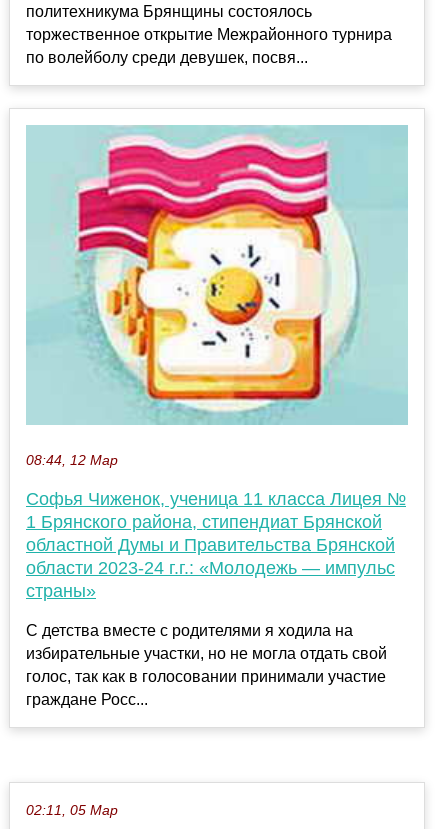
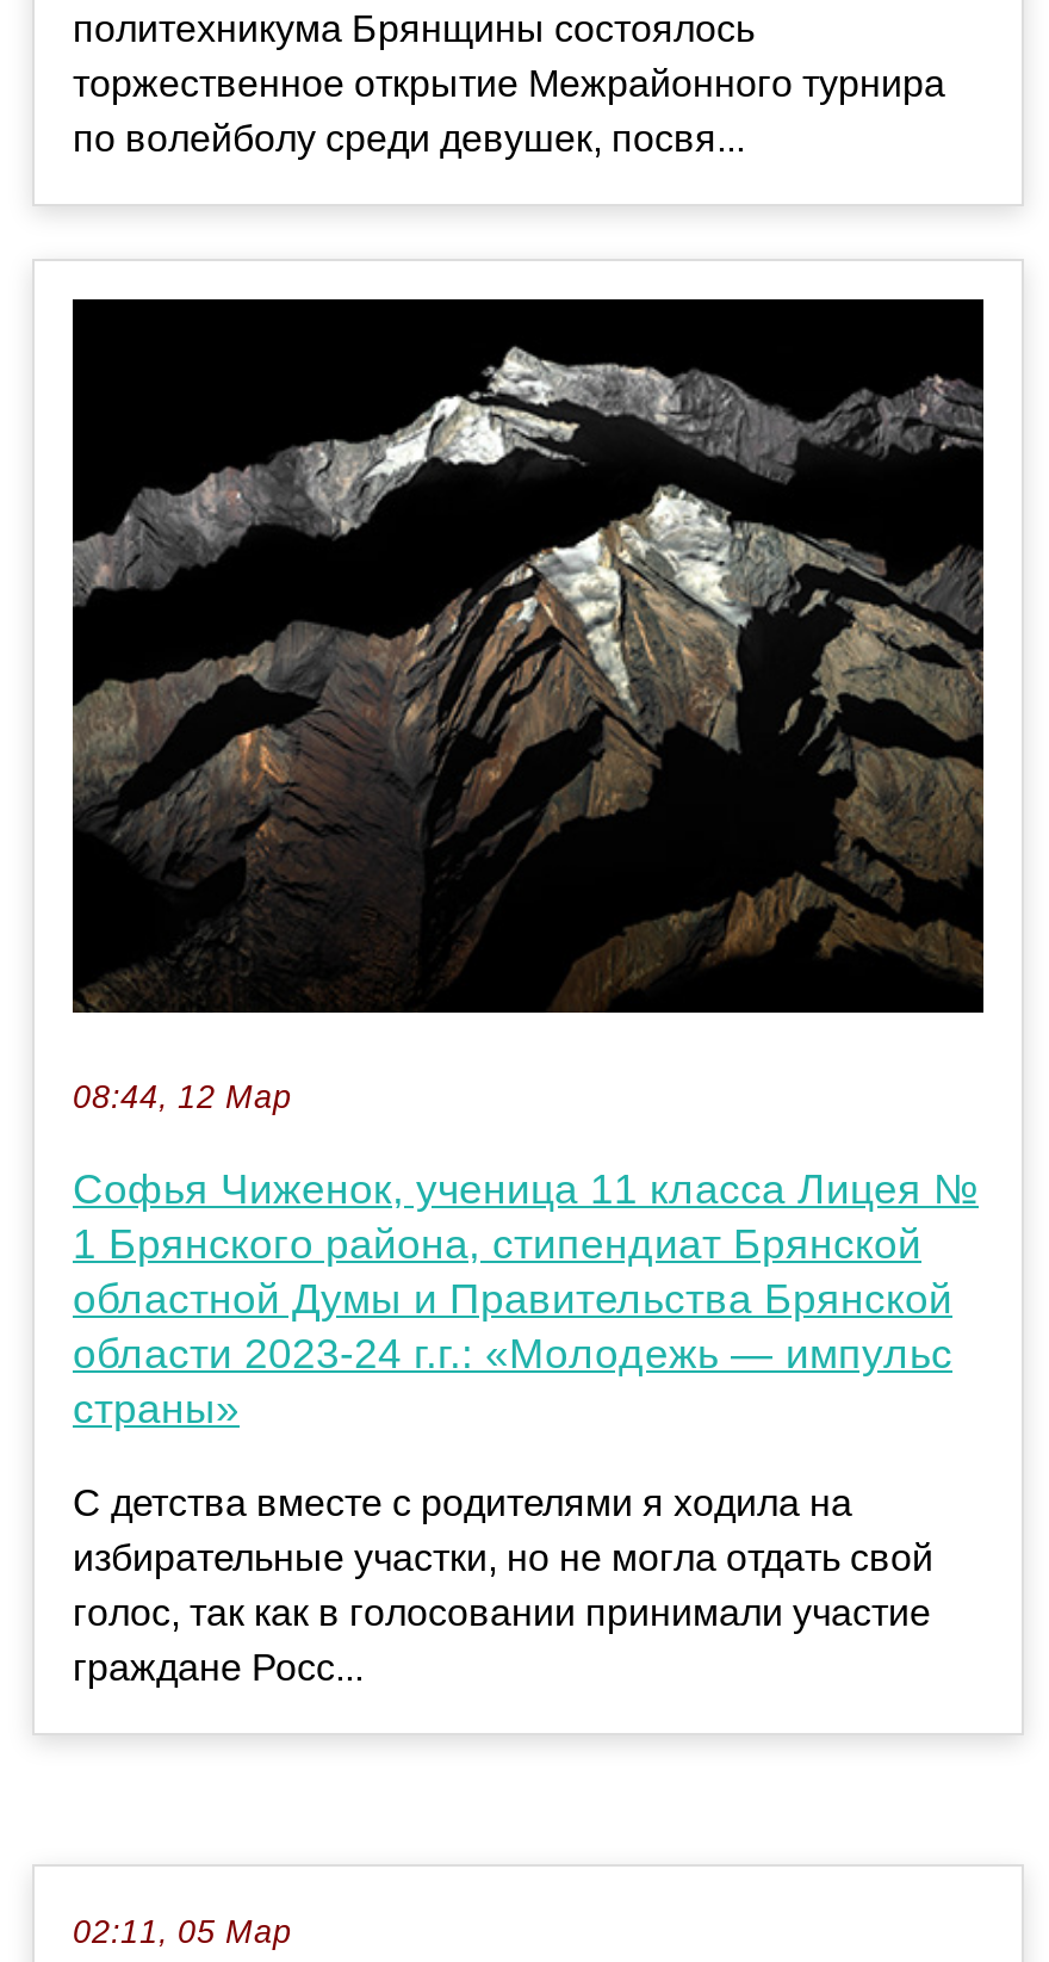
- [image]
+ [image]
